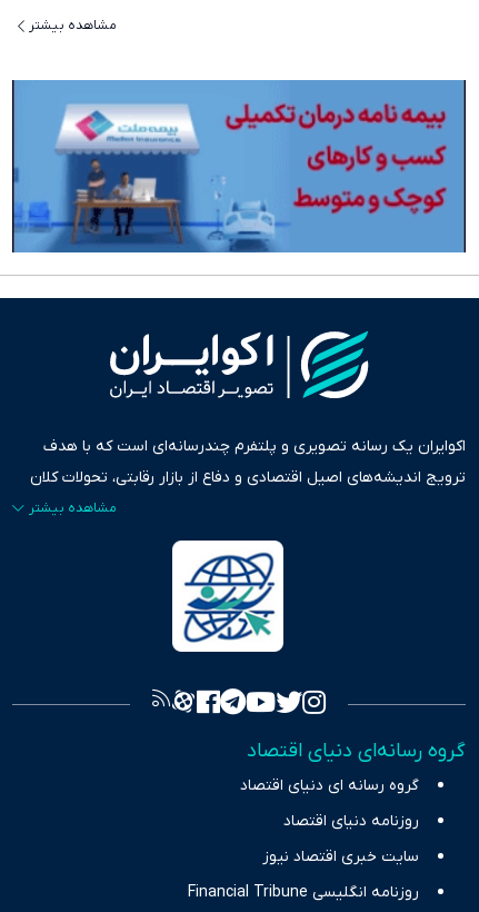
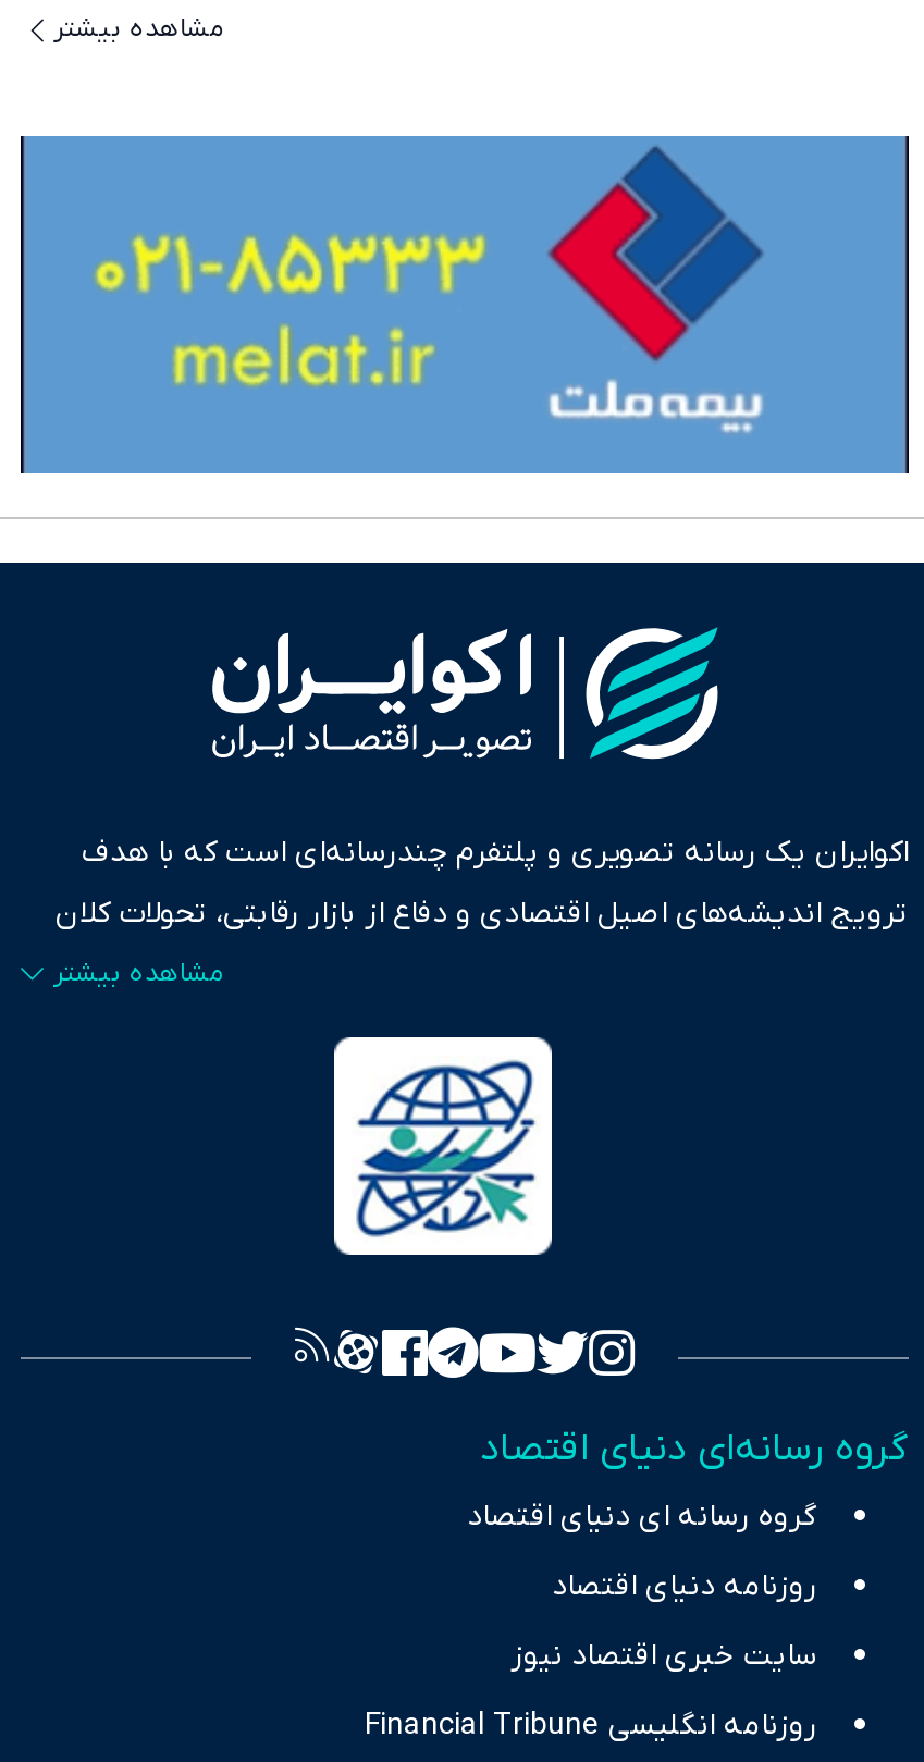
- [image]
+ [image]
